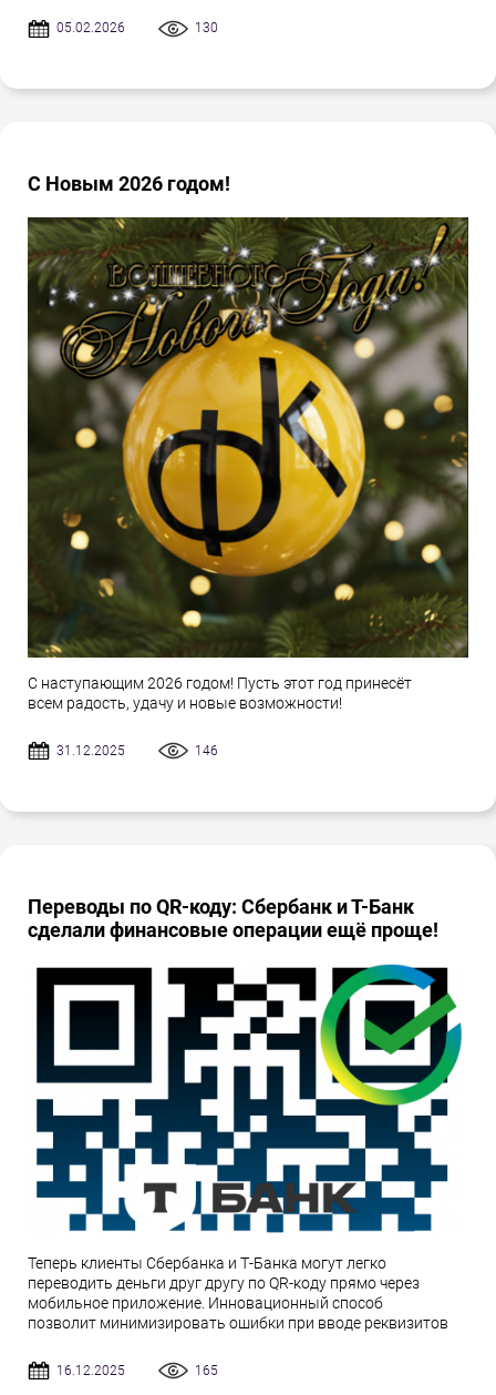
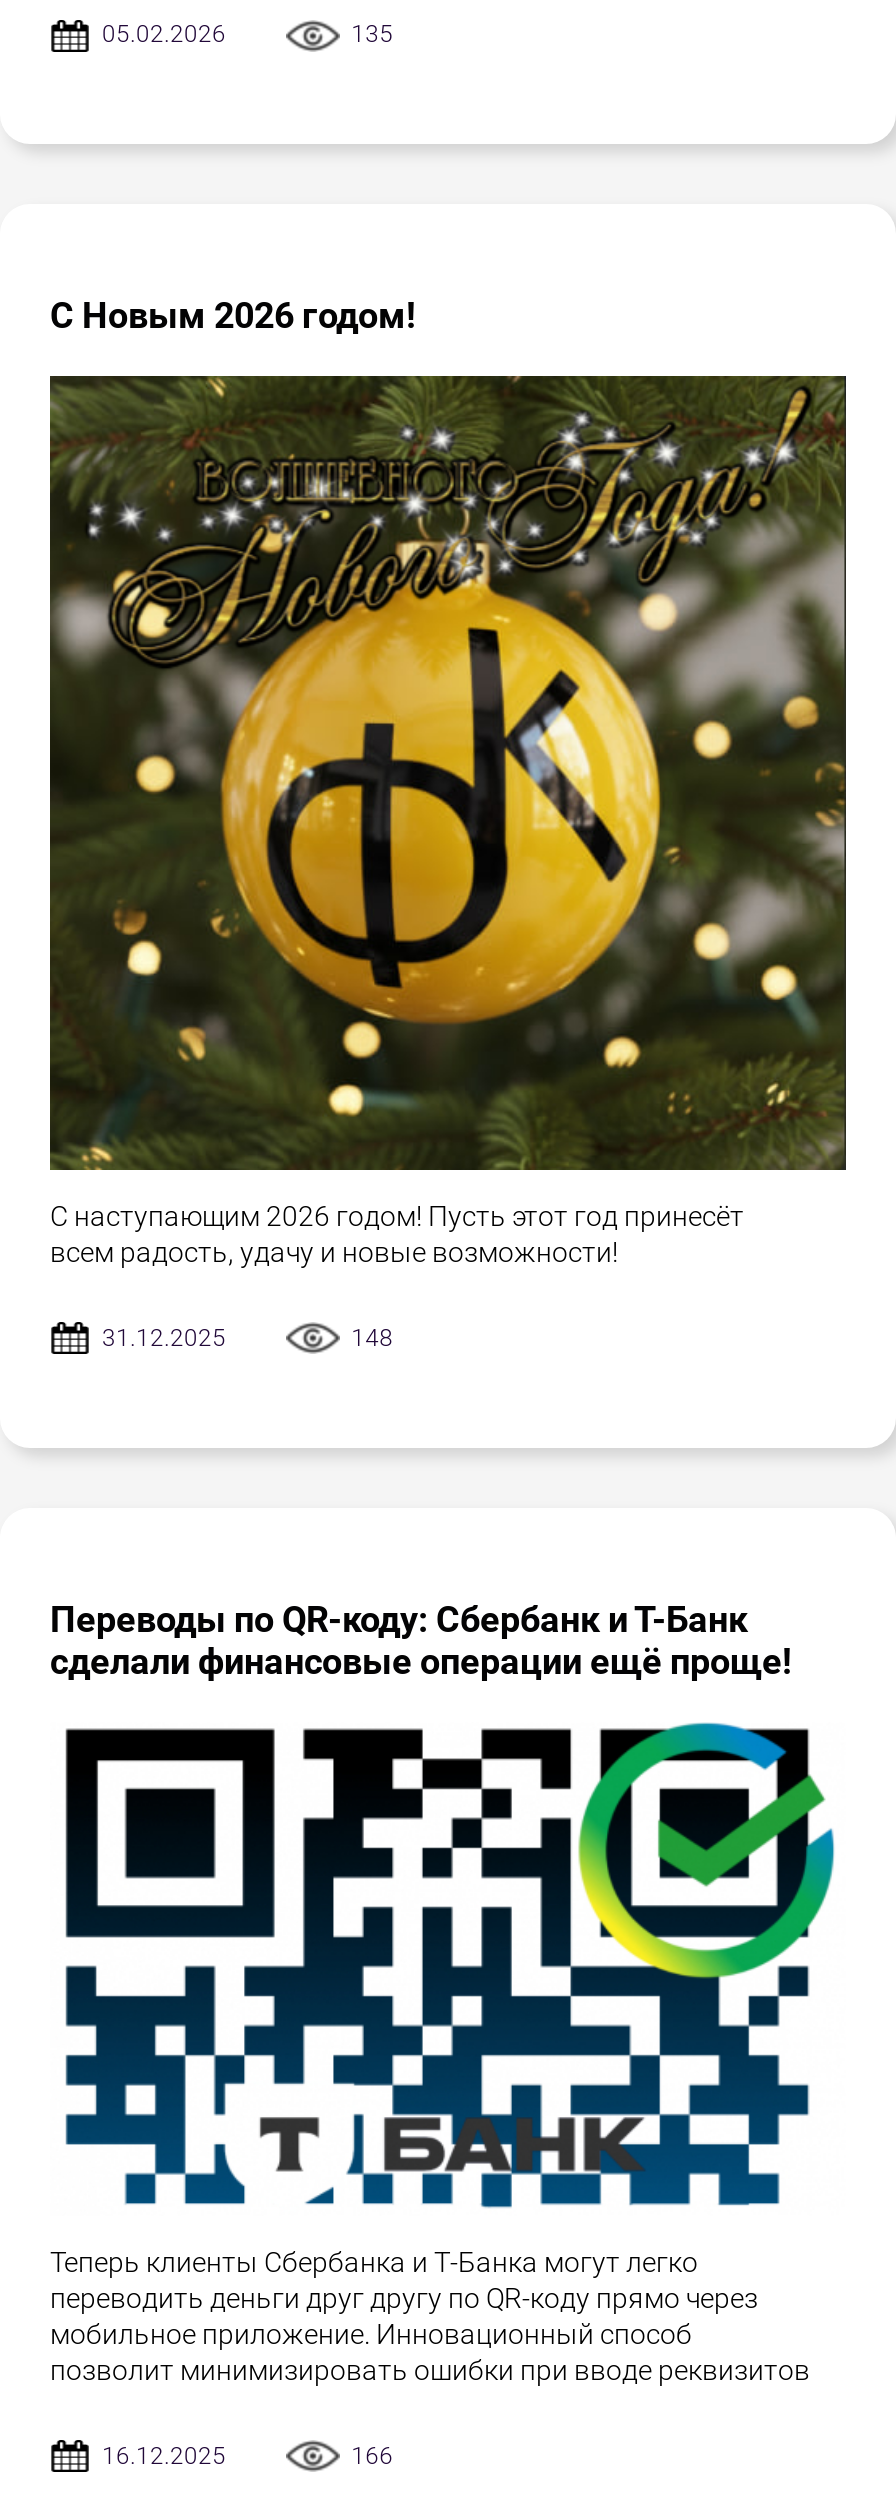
- 130
+ 135

- 146
+ 148

- 165
+ 166
